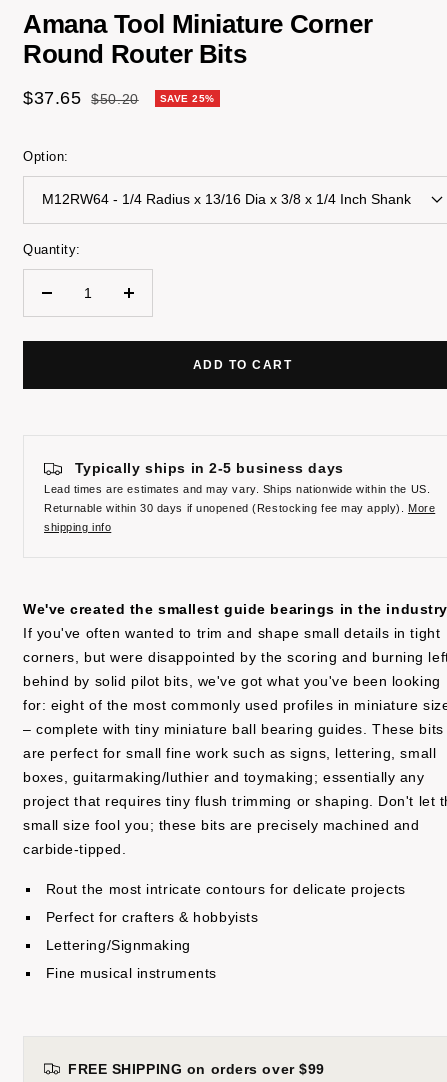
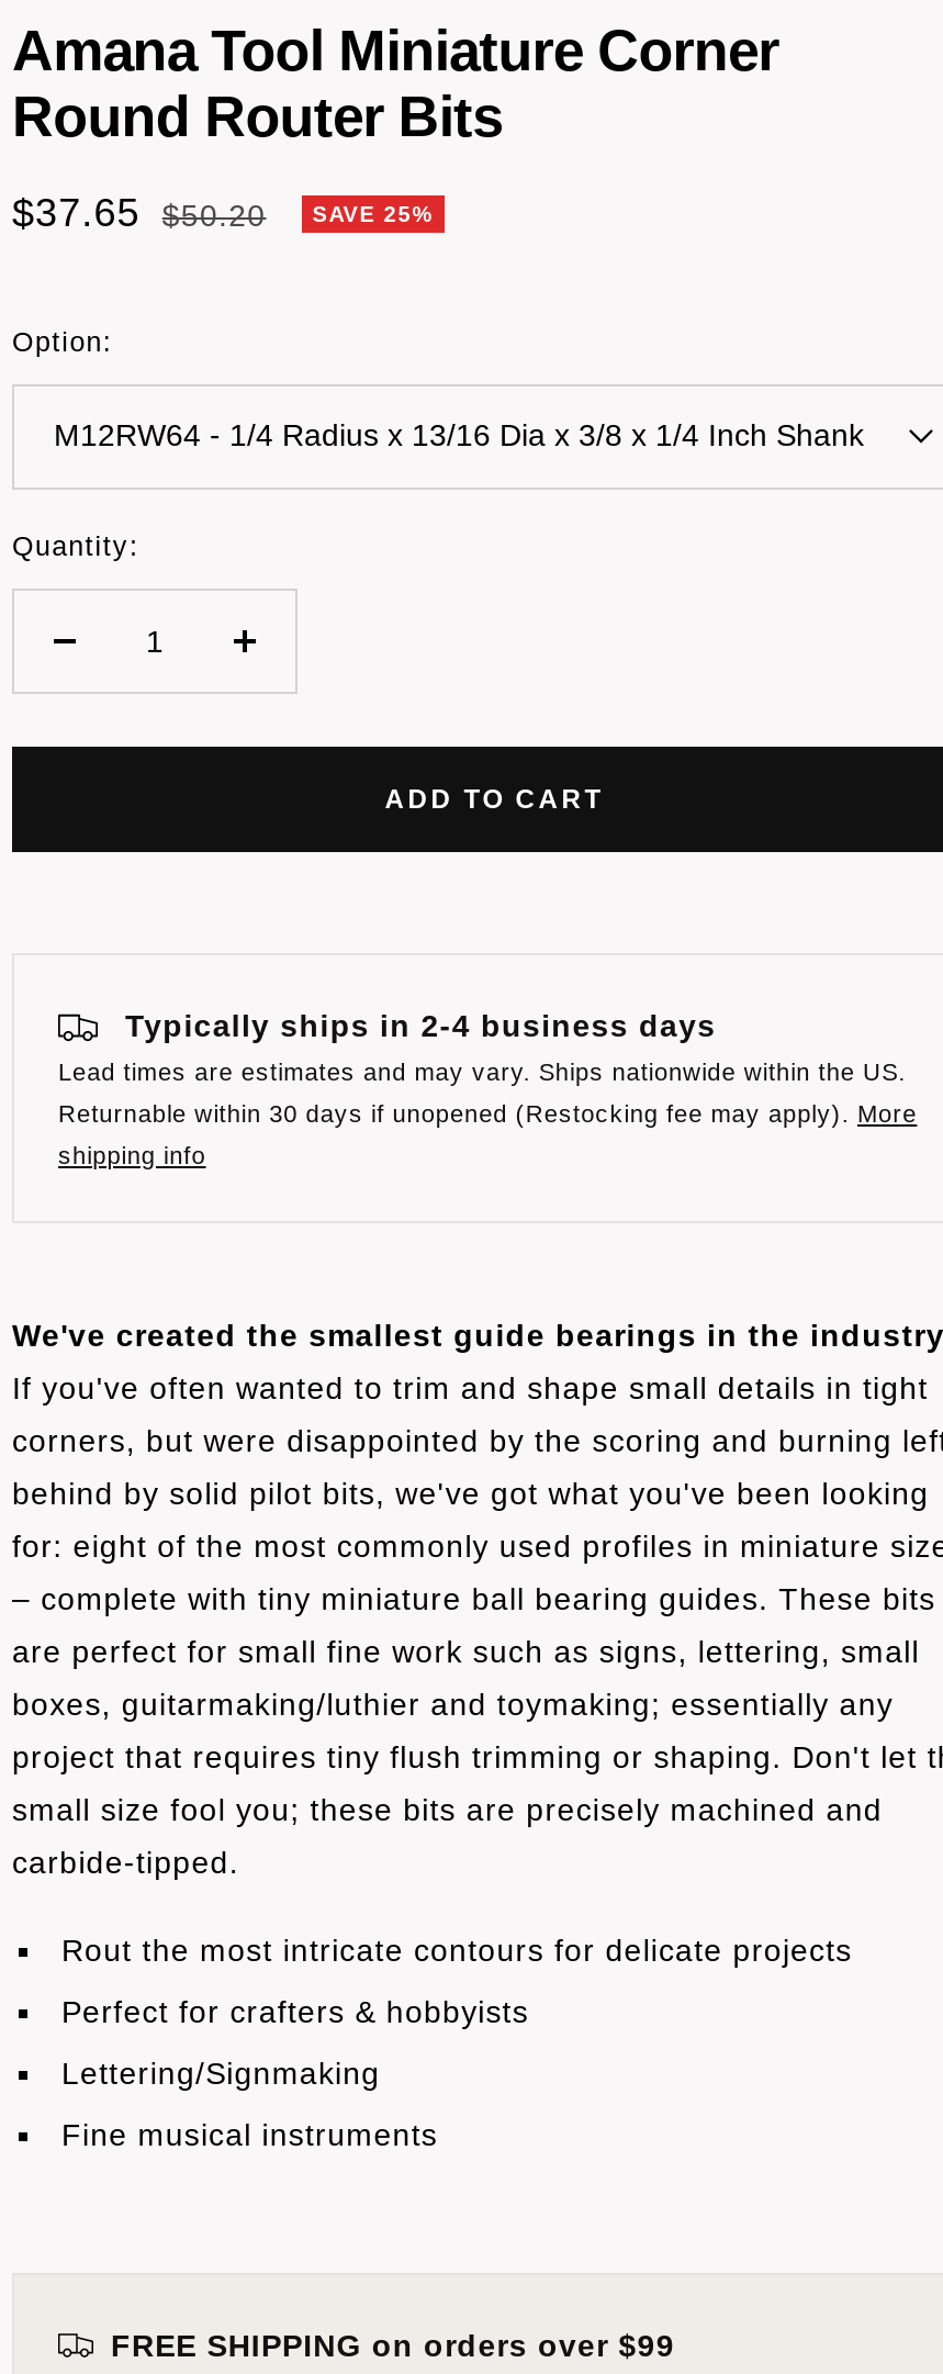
- Typically ships in 2-5 business days
+ Typically ships in 2-4 business days
